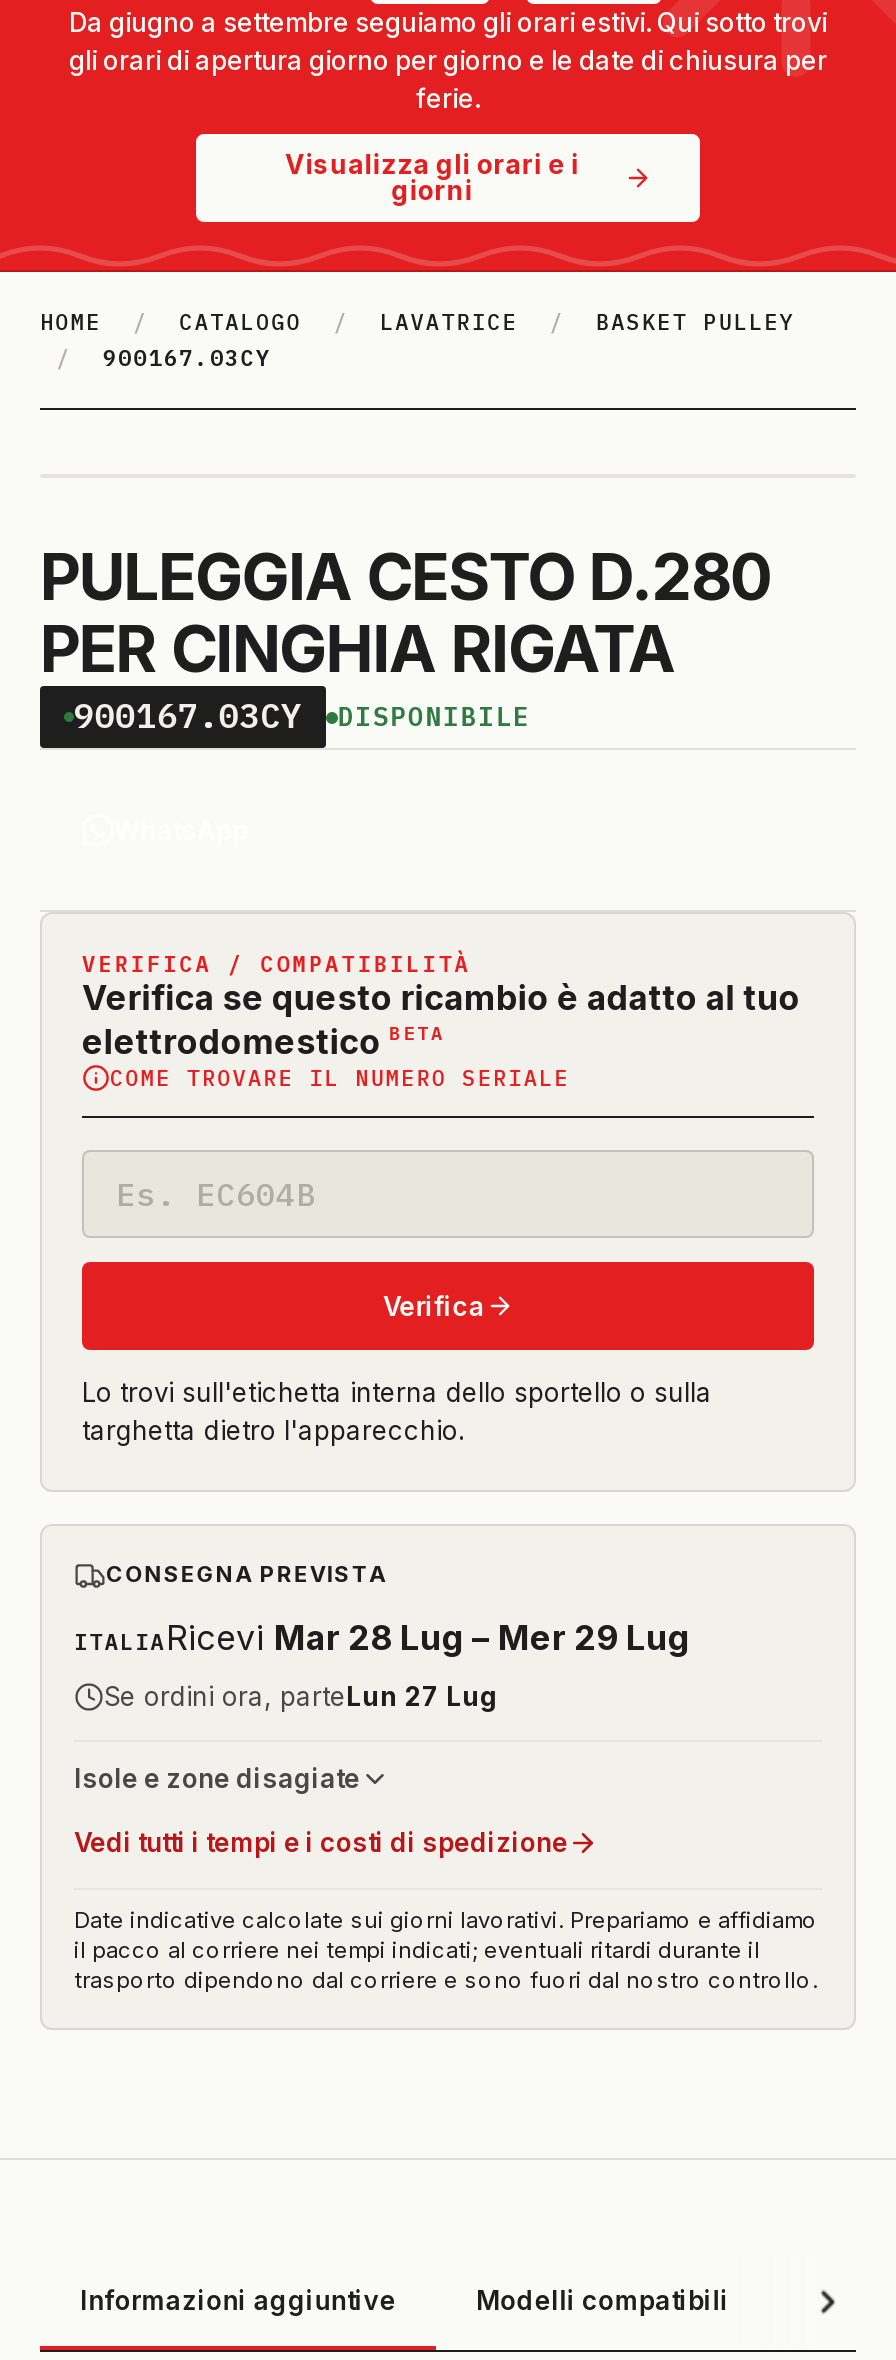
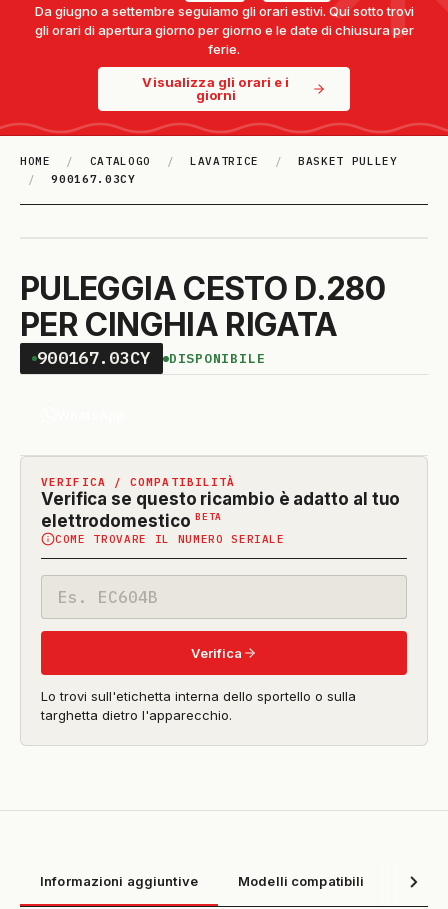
- CONSEGNA PREVISTA
- ITALIARicevi Mar 28 Lug – Mer 29 Lug
- Se ordini ora, parteLun 27 Lug
- Isole e zone disagiate
- Vedi tutti i tempi e i costi di spedizione
- Date indicative calcolate sui giorni lavorativi. Prepariamo e affidiamo
- il pacco al corriere nei tempi indicati; eventuali ritardi durante il
- trasporto dipendono dal corriere e sono fuori dal nostro controllo.
